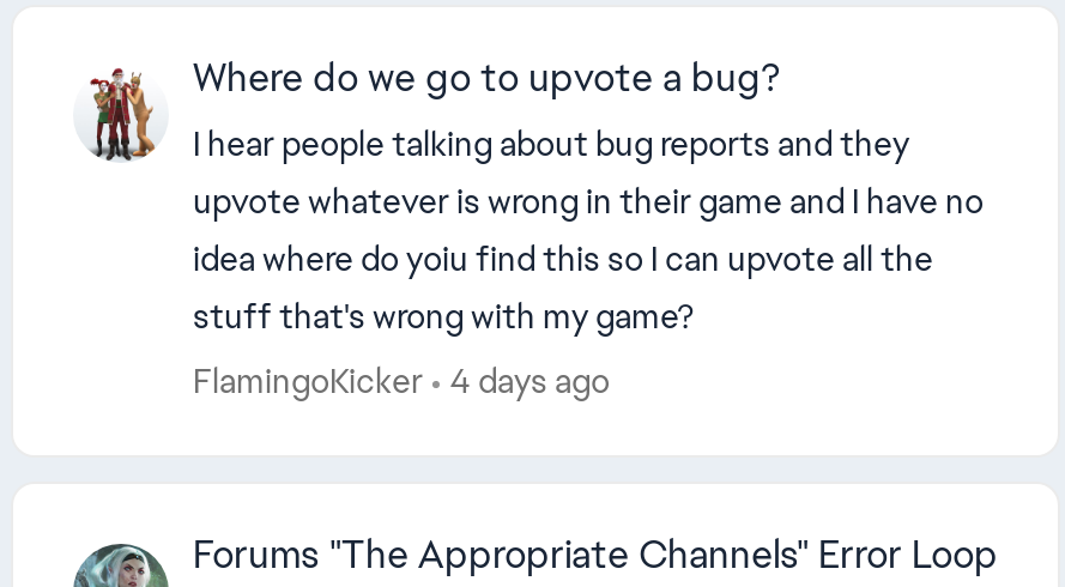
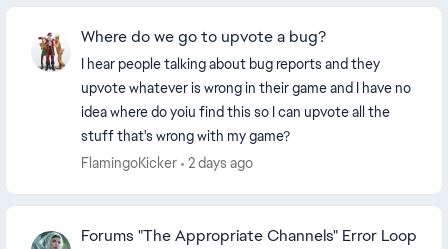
- FlamingoKicker 4 days ago
+ FlamingoKicker 2 days ago
